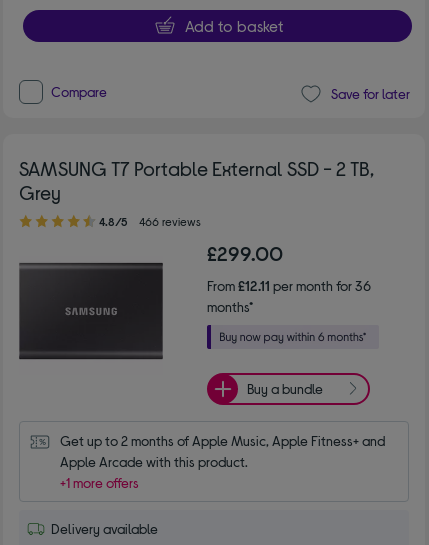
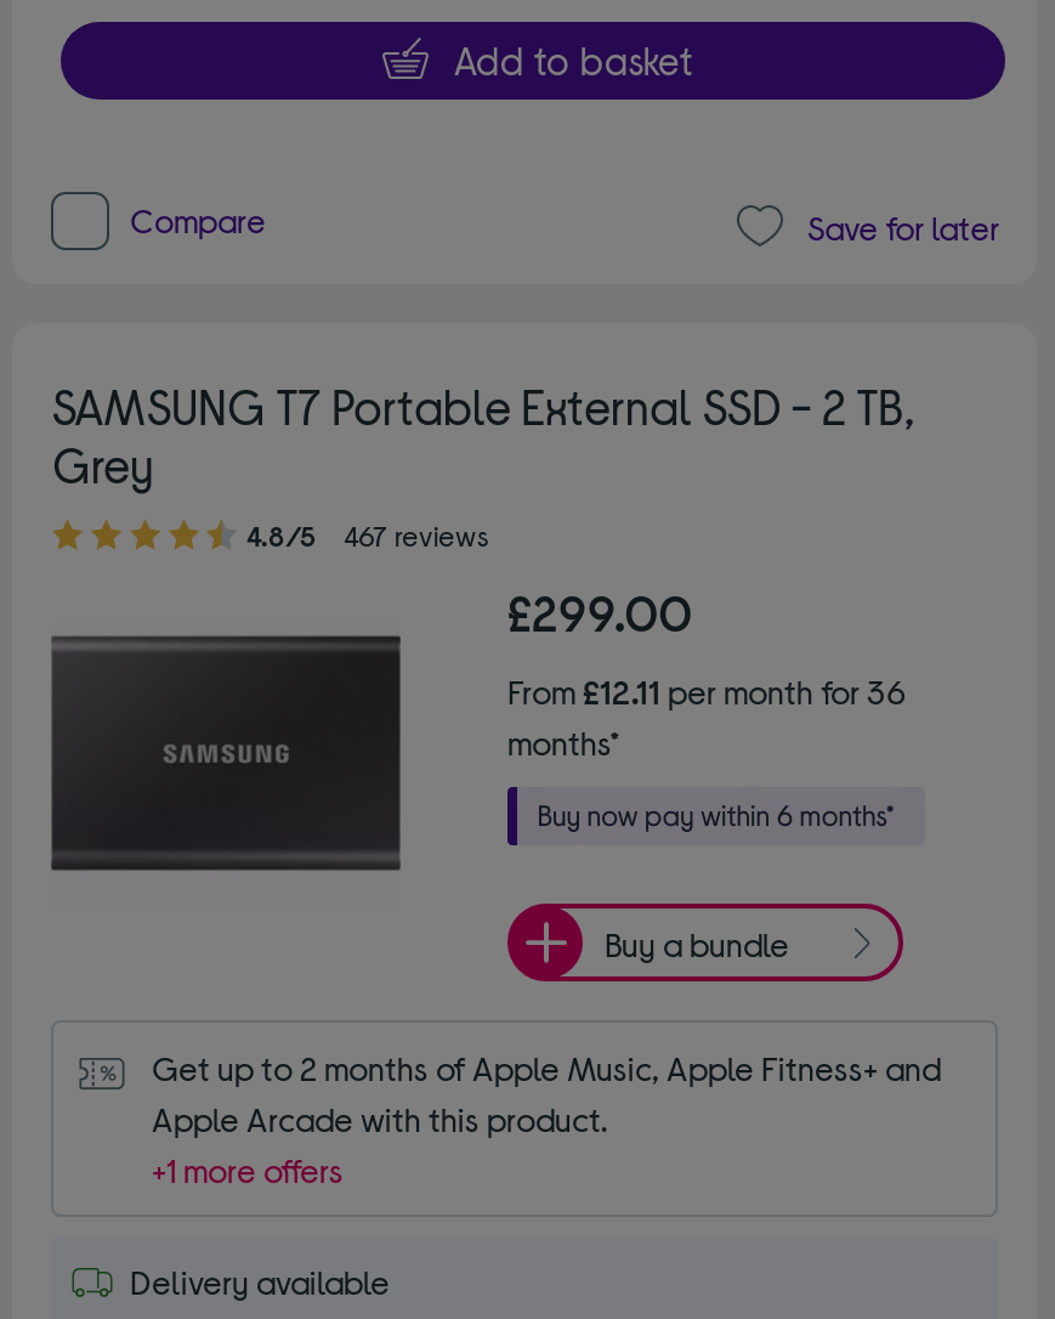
- 4.8/5 466 reviews
+ 4.8/5 467 reviews
